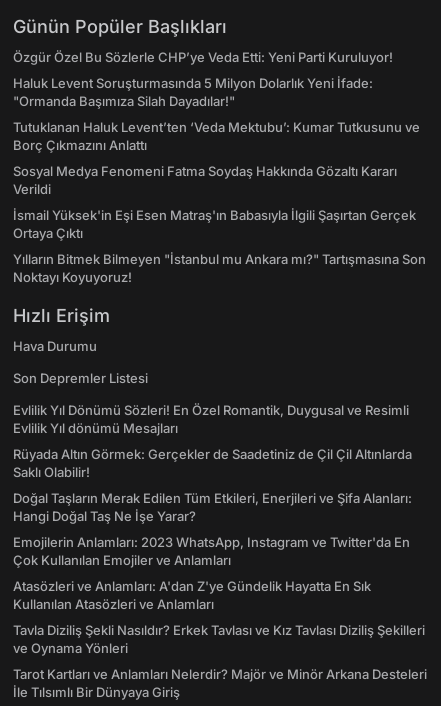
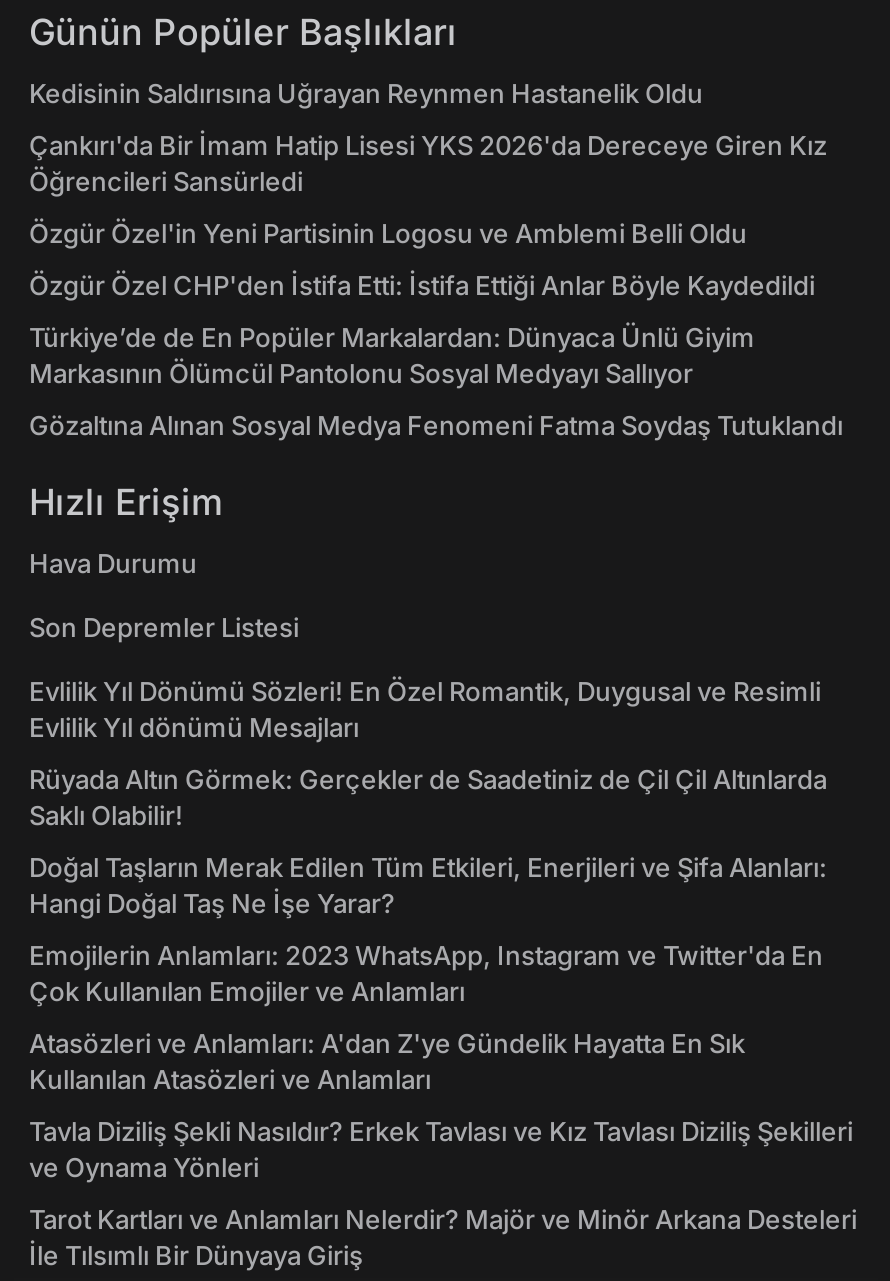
- Özgür Özel Bu Sözlerle CHP’ye Veda Etti: Yeni Parti Kuruluyor!
+ Kedisinin Saldırısına Uğrayan Reynmen Hastanelik Oldu

- Haluk Levent Soruşturmasında 5 Milyon Dolarlık Yeni İfade:
- "Ormanda Başımıza Silah Dayadılar!"
+ Çankırı'da Bir İmam Hatip Lisesi YKS 2026'da Dereceye Giren Kız
+ Öğrencileri Sansürledi

- Tutuklanan Haluk Levent’ten ‘Veda Mektubu’: Kumar Tutkusunu ve
- Borç Çıkmazını Anlattı
+ Özgür Özel'in Yeni Partisinin Logosu ve Amblemi Belli Oldu

- Sosyal Medya Fenomeni Fatma Soydaş Hakkında Gözaltı Kararı
- Verildi
+ Özgür Özel CHP'den İstifa Etti: İstifa Ettiği Anlar Böyle Kaydedildi

- İsmail Yüksek'in Eşi Esen Matraş'ın Babasıyla İlgili Şaşırtan Gerçek
- Ortaya Çıktı
+ Türkiye’de de En Popüler Markalardan: Dünyaca Ünlü Giyim
+ Markasının Ölümcül Pantolonu Sosyal Medyayı Sallıyor

- Yılların Bitmek Bilmeyen "İstanbul mu Ankara mı?" Tartışmasına Son
- Noktayı Koyuyoruz!
+ Gözaltına Alınan Sosyal Medya Fenomeni Fatma Soydaş Tutuklandı
